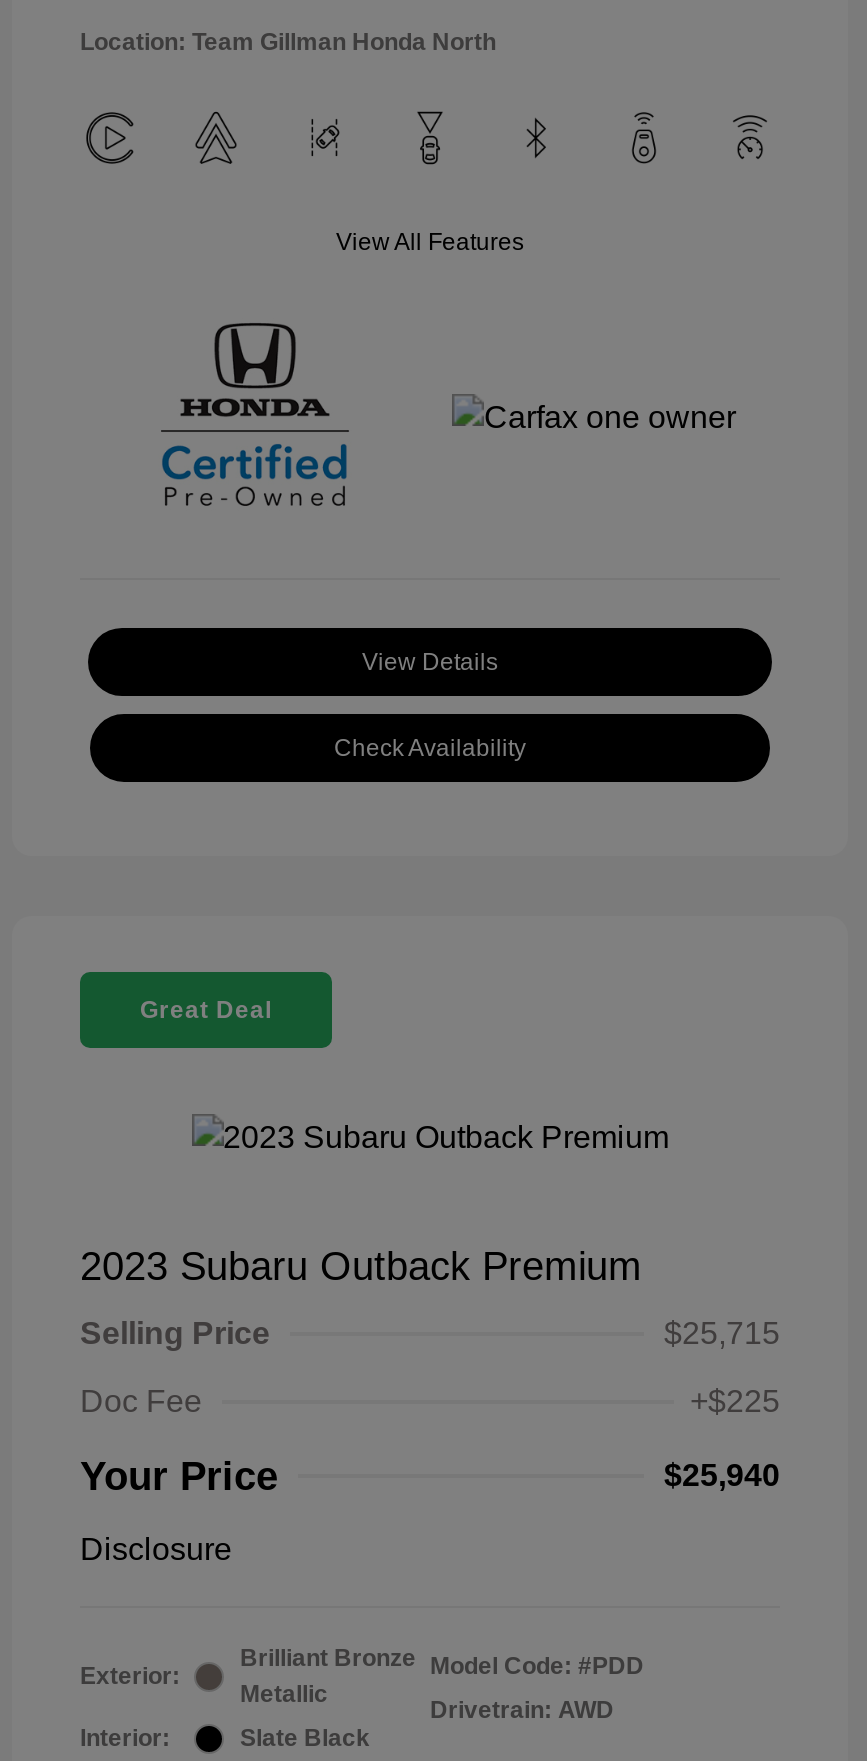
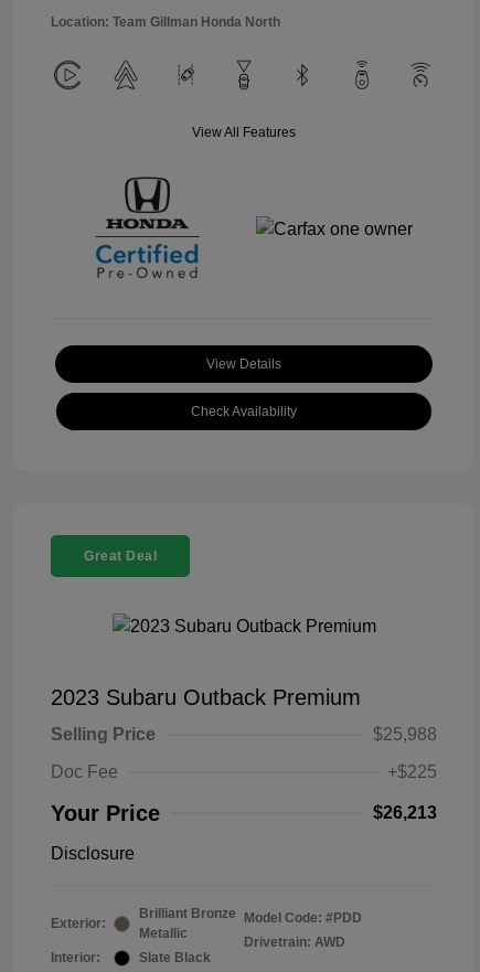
- $25,715
+ $25,988

- $25,940
+ $26,213
